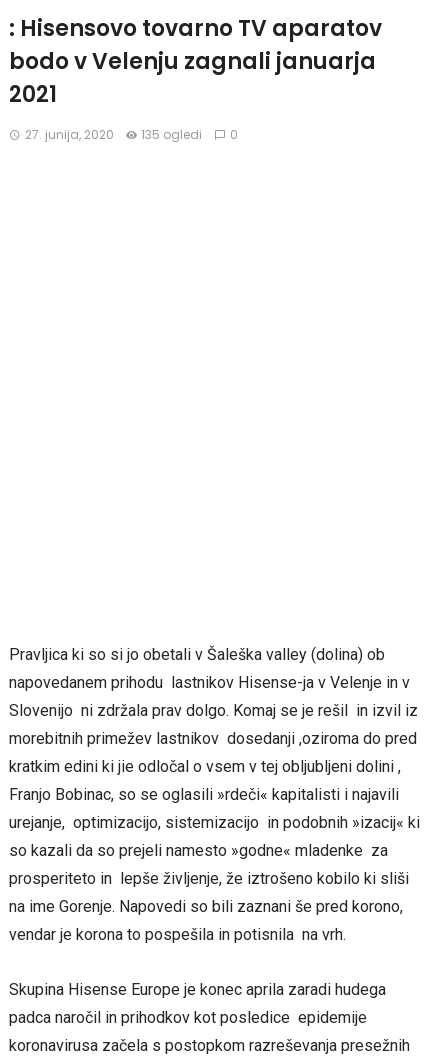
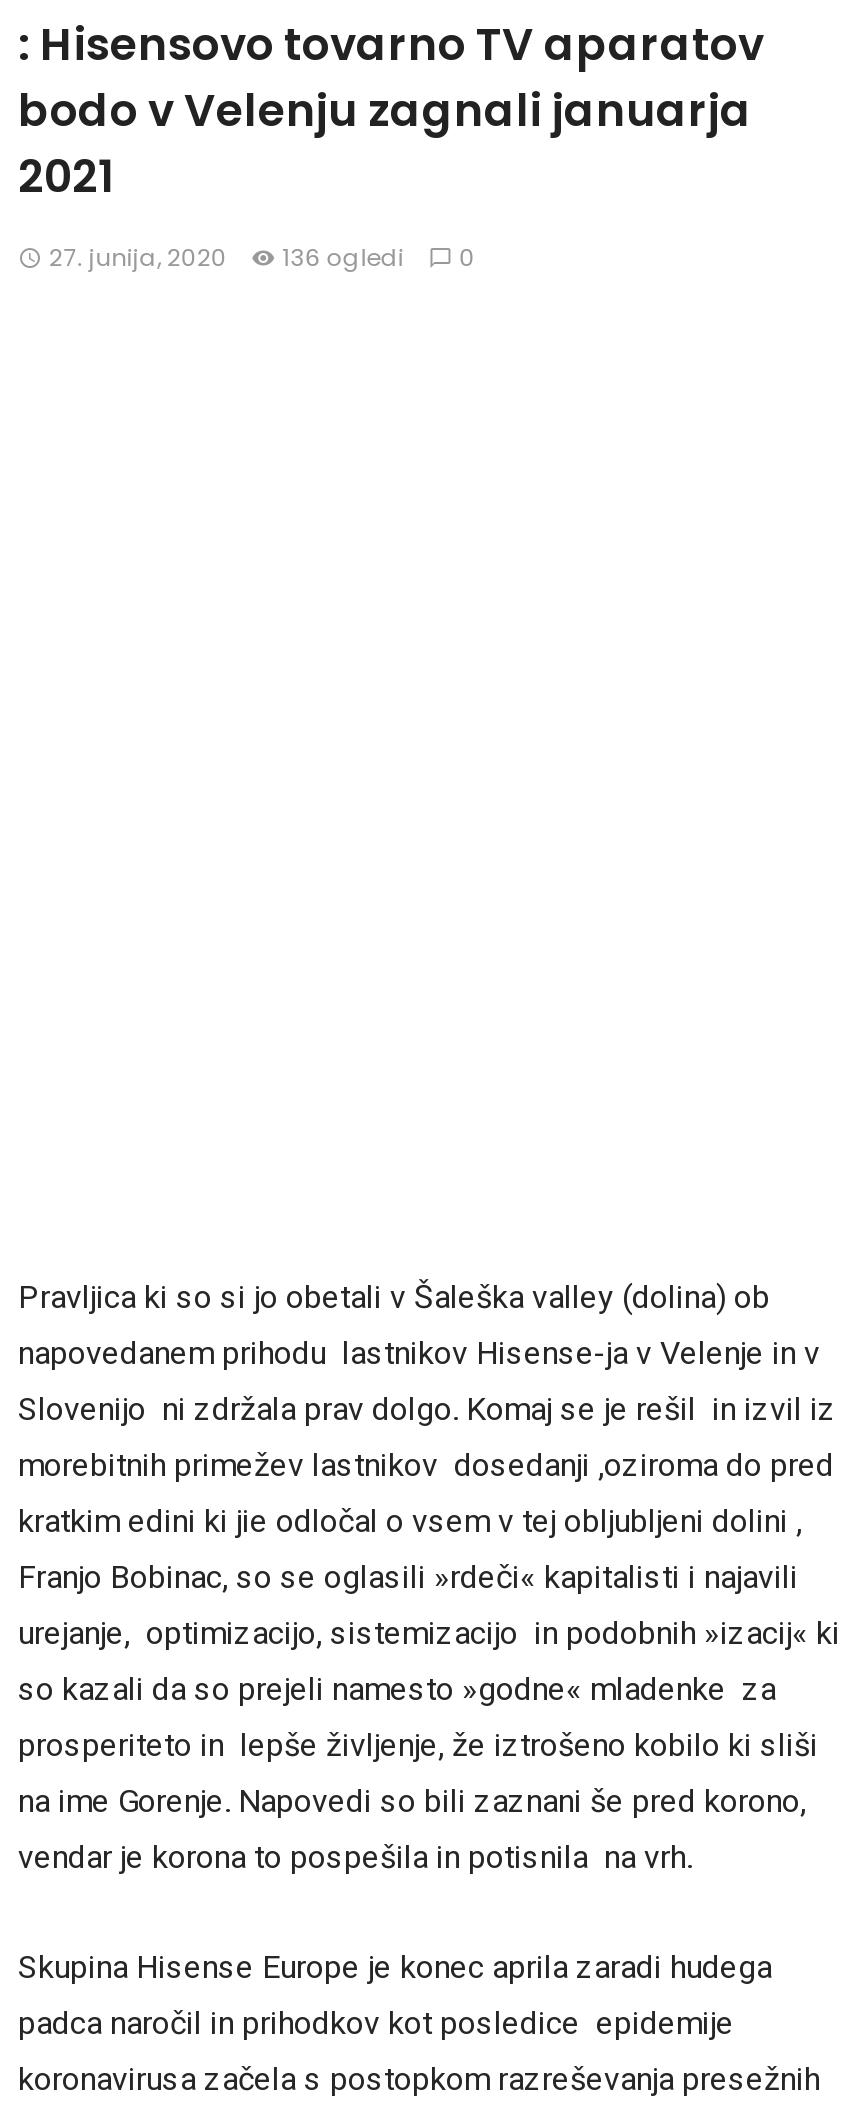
- 27. junija, 2020 135 ogledi 0
+ 27. junija, 2020 136 ogledi 0
